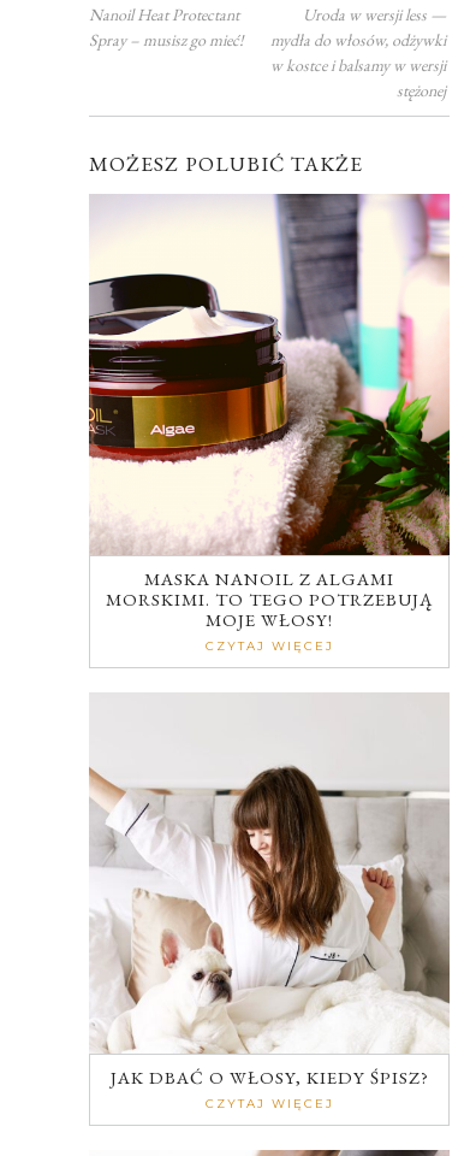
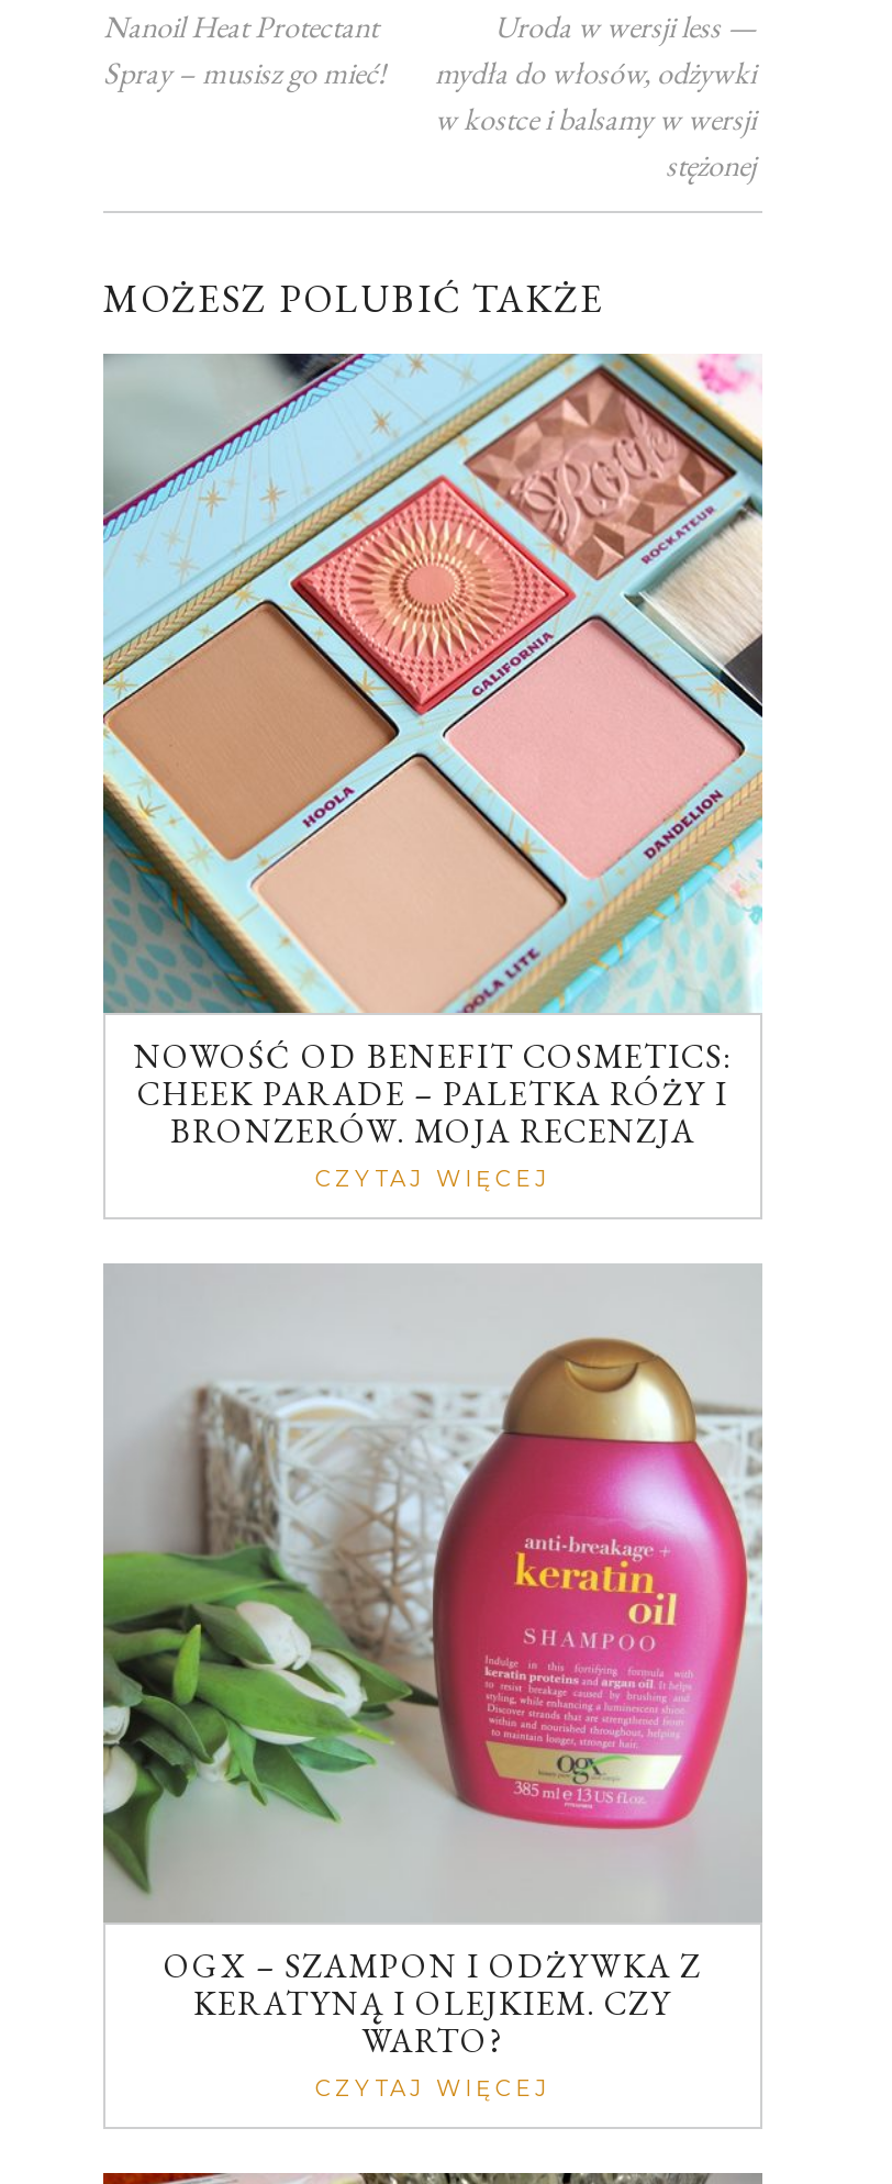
- [image]
- MASKA NANOIL Z ALGAMI
- MORSKIMI. TO TEGO POTRZEBUJĄ
- MOJE WŁOSY!
+ [image]
+ NOWOŚĆ OD BENEFIT COSMETICS:
+ CHEEK PARADE – PALETKA RÓŻY I
+ BRONZERÓW. MOJA RECENZJA

- [image]
- JAK DBAĆ O WŁOSY, KIEDY ŚPISZ?
+ [image]
+ OGX – SZAMPON I ODŻYWKA Z
+ KERATYNĄ I OLEJKIEM. CZY
+ WARTO?
